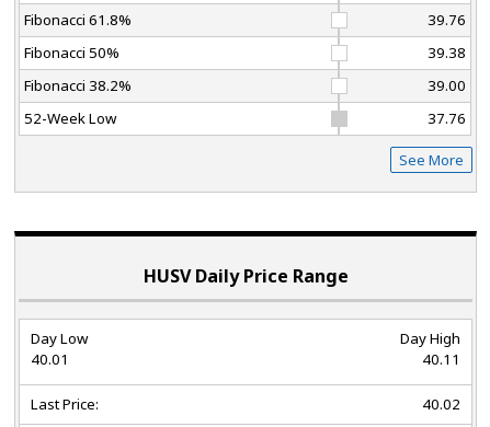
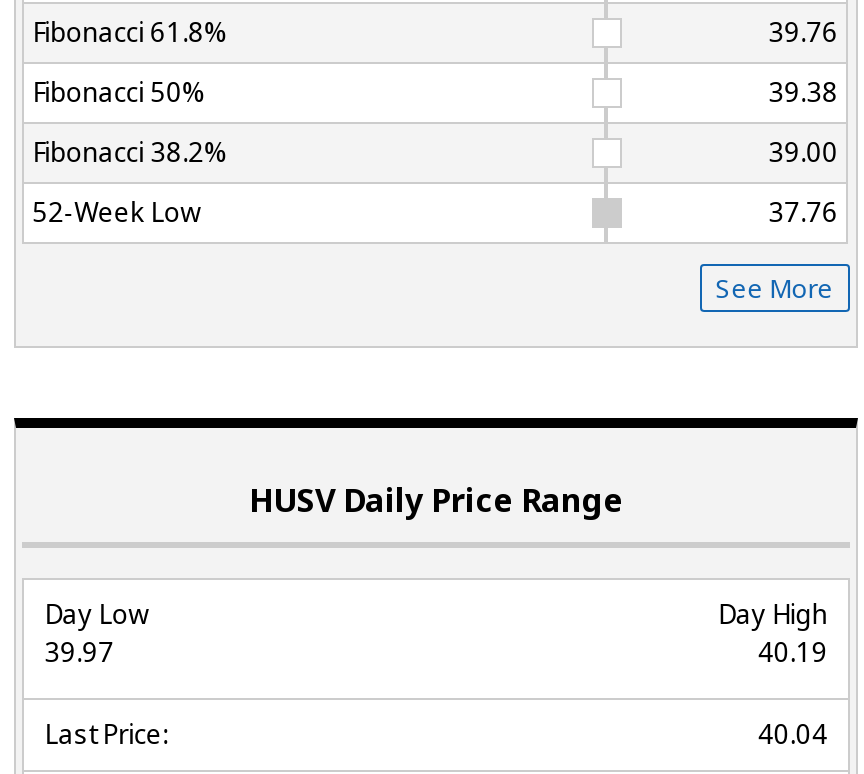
- 40.01
+ 39.97

- 40.11
+ 40.19

- 40.02
+ 40.04
